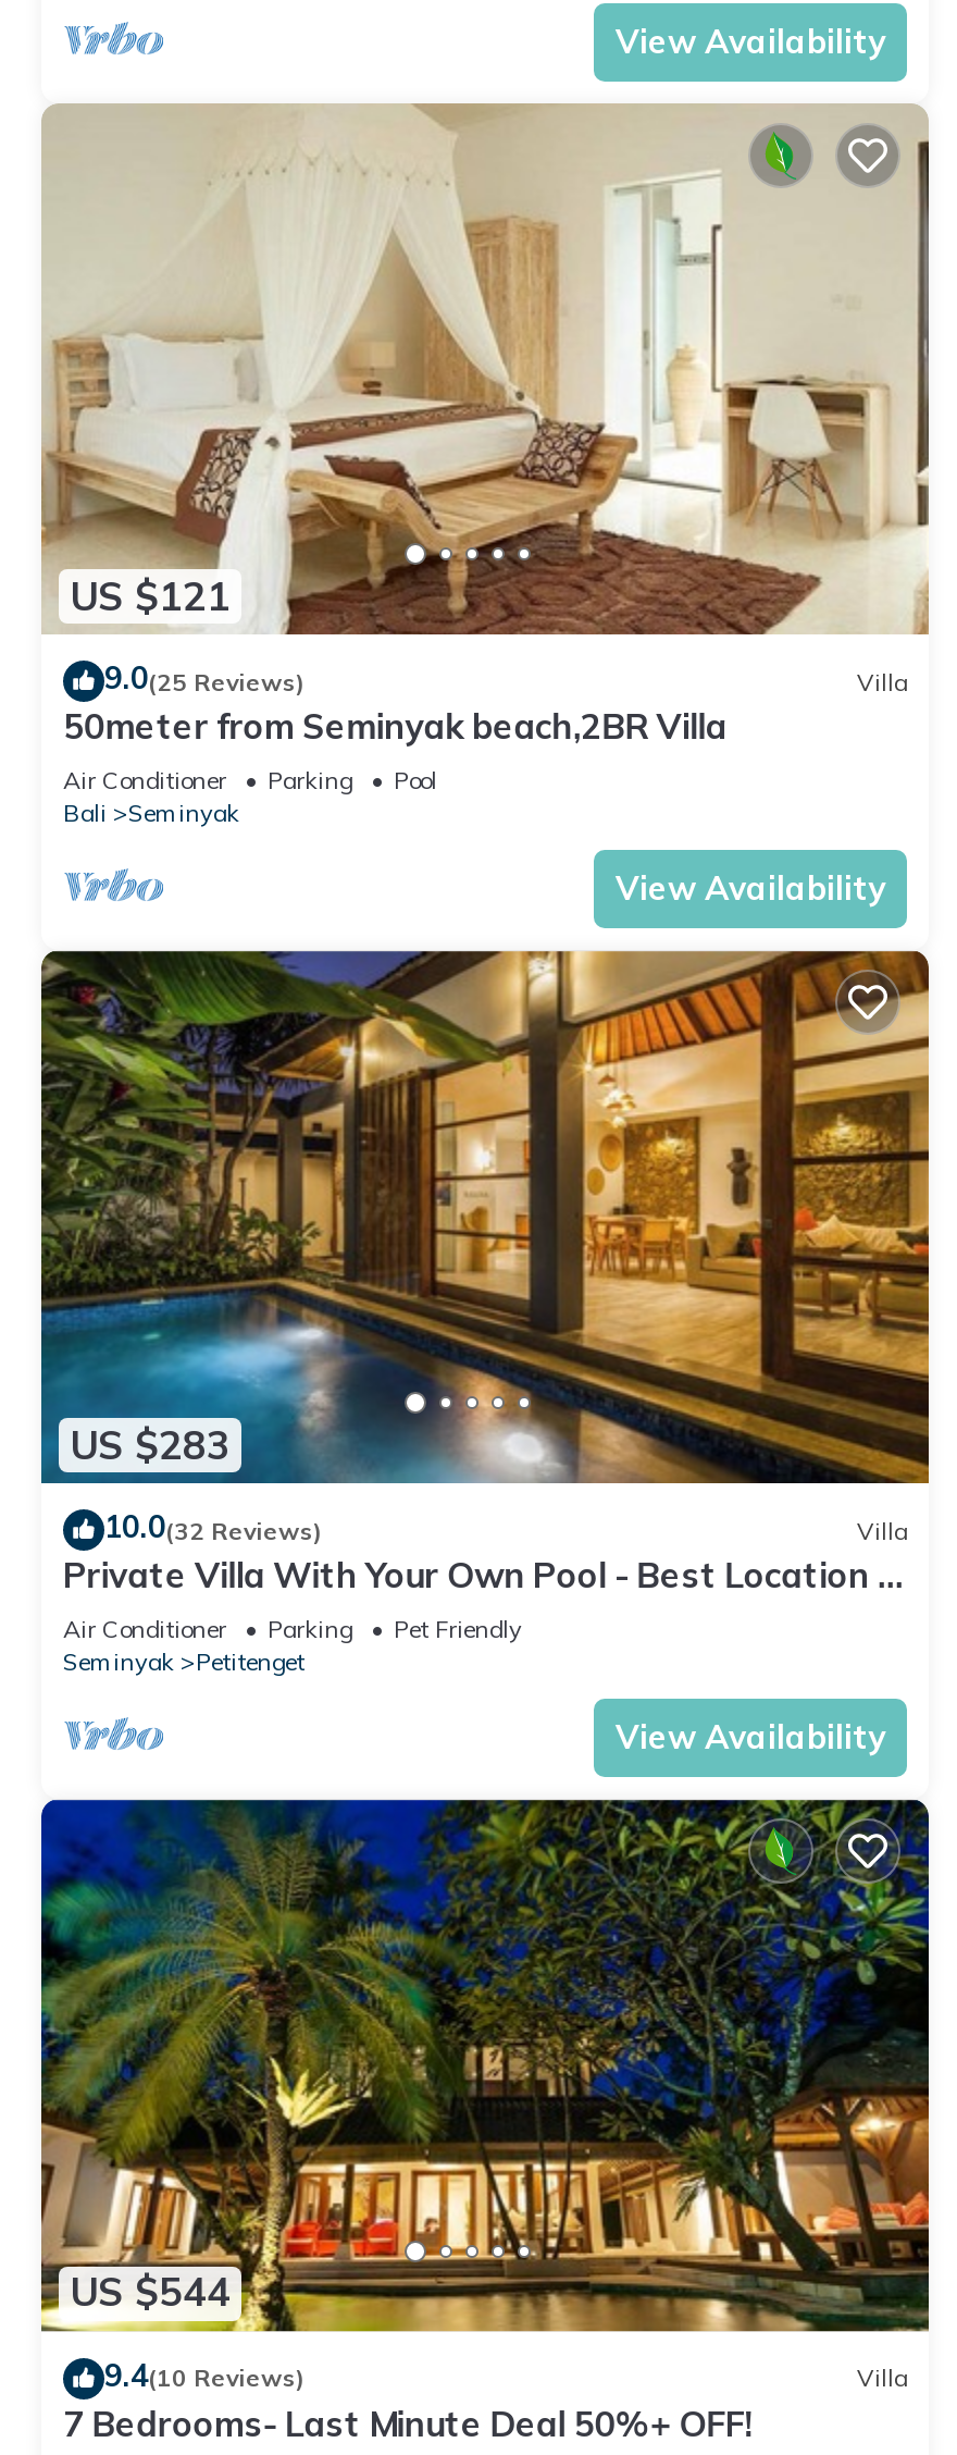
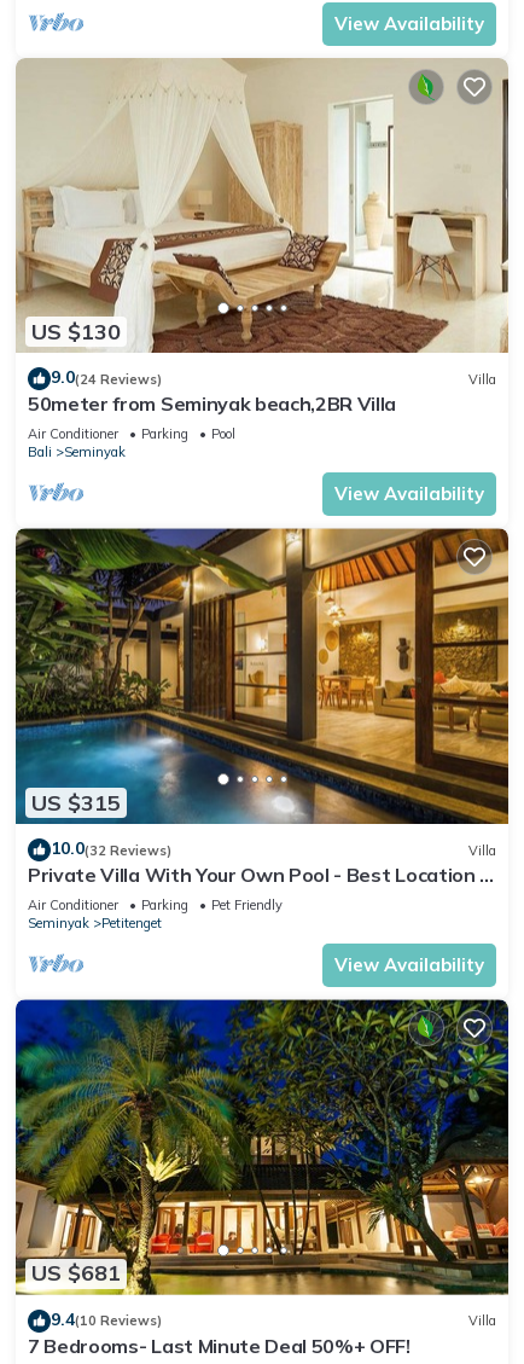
- US $121
+ US $130

- 9.0(25 Reviews)
+ 9.0(24 Reviews)

- US $283
+ US $315

- US $544
+ US $681
